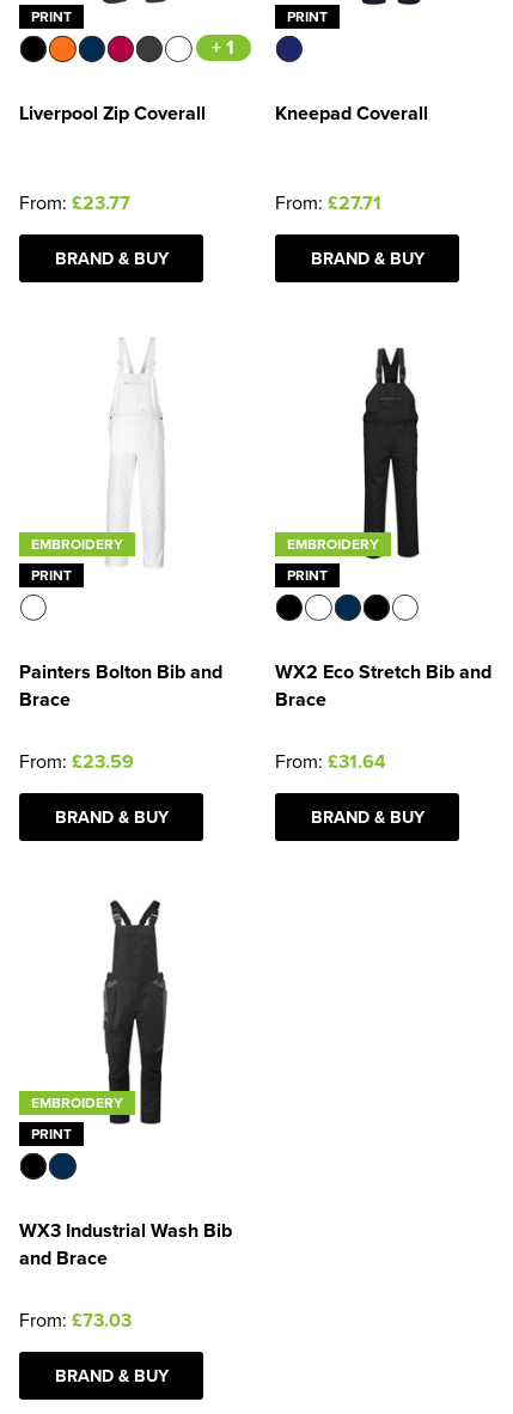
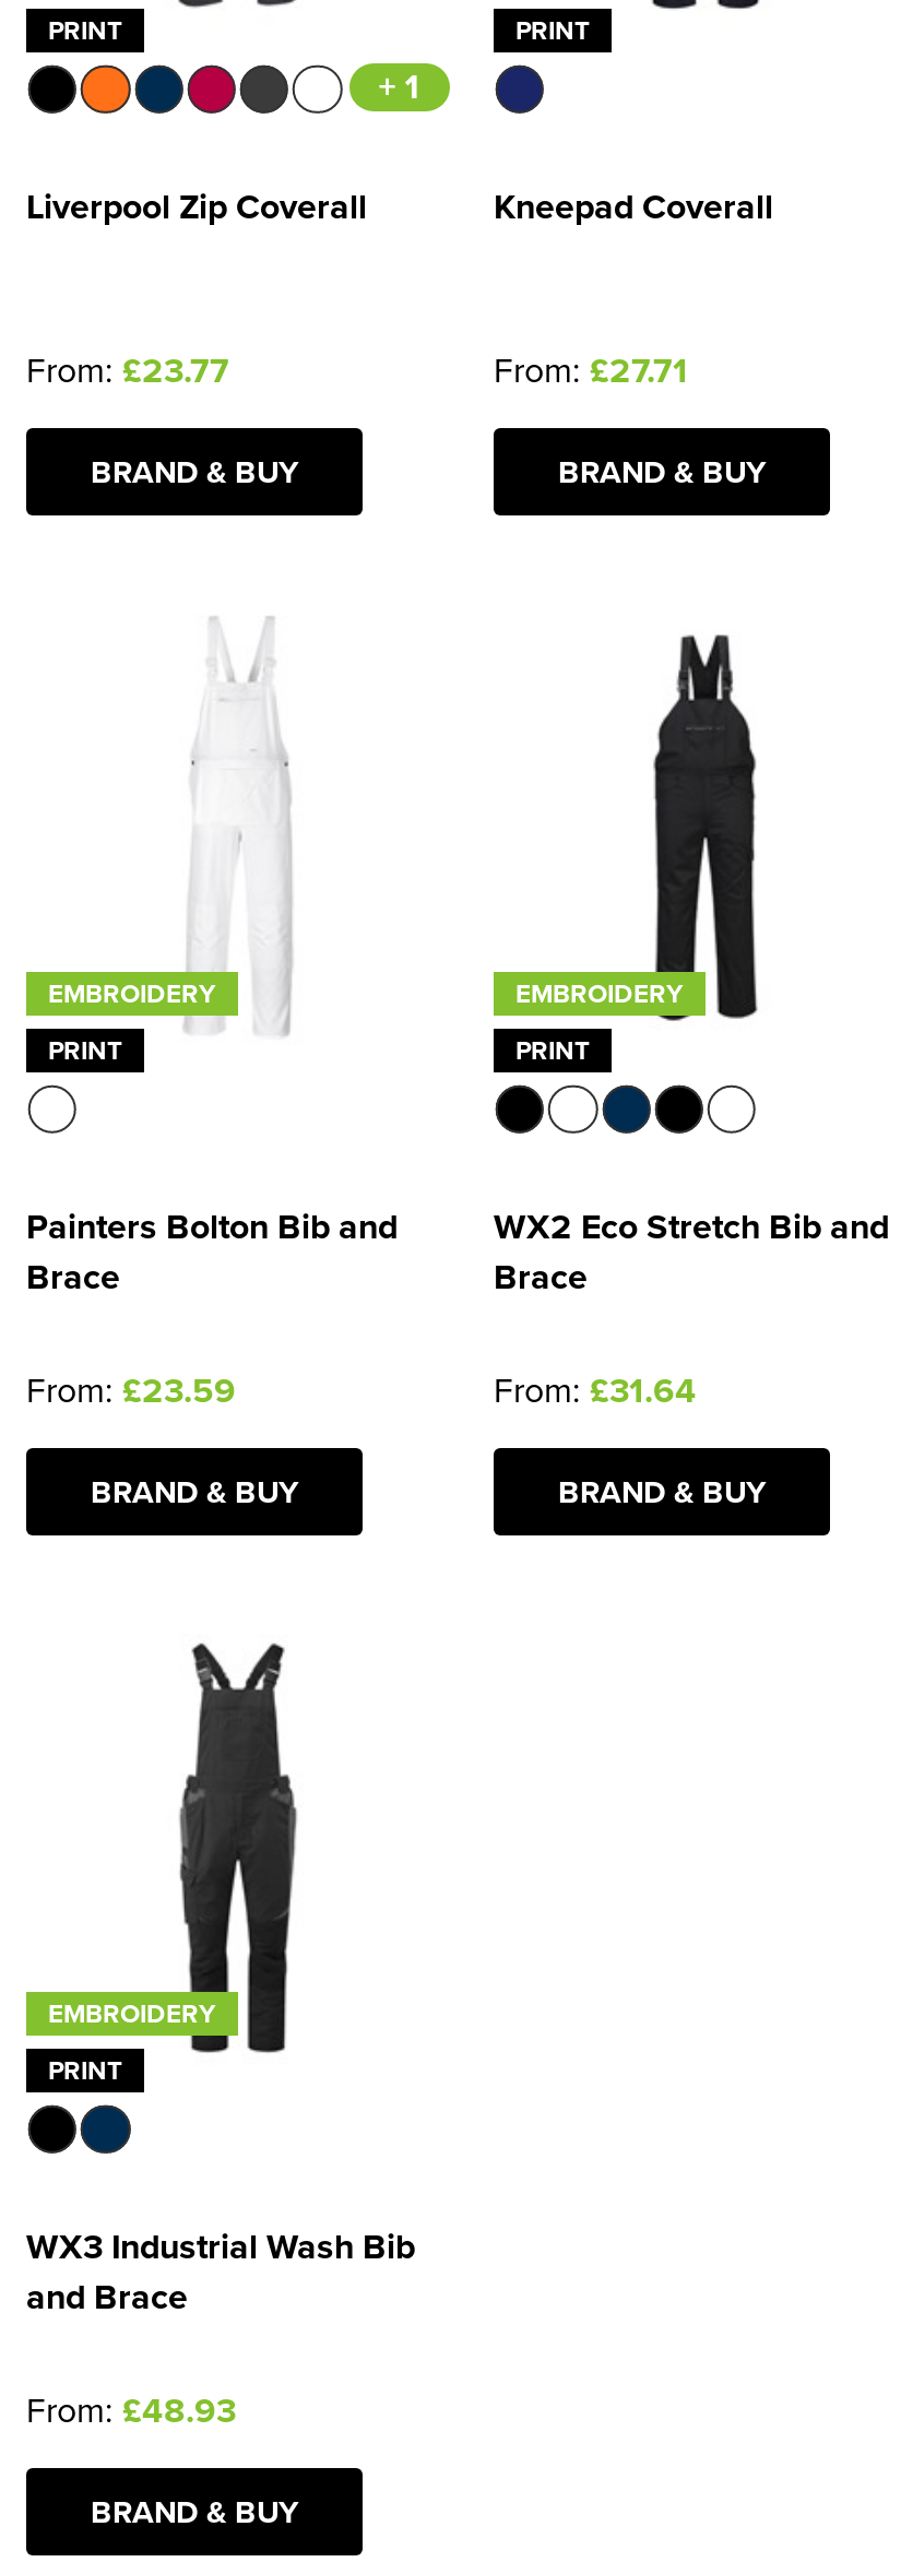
- From: £73.03
+ From: £48.93
